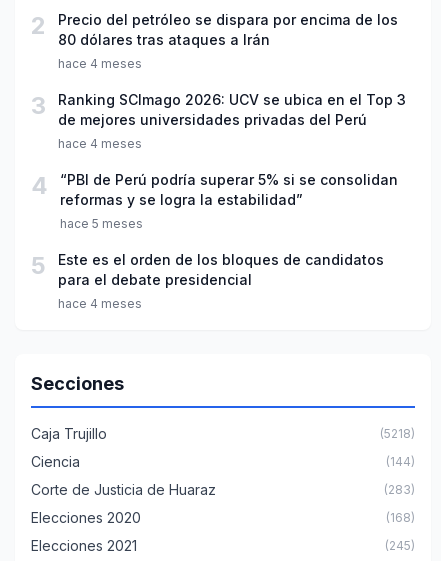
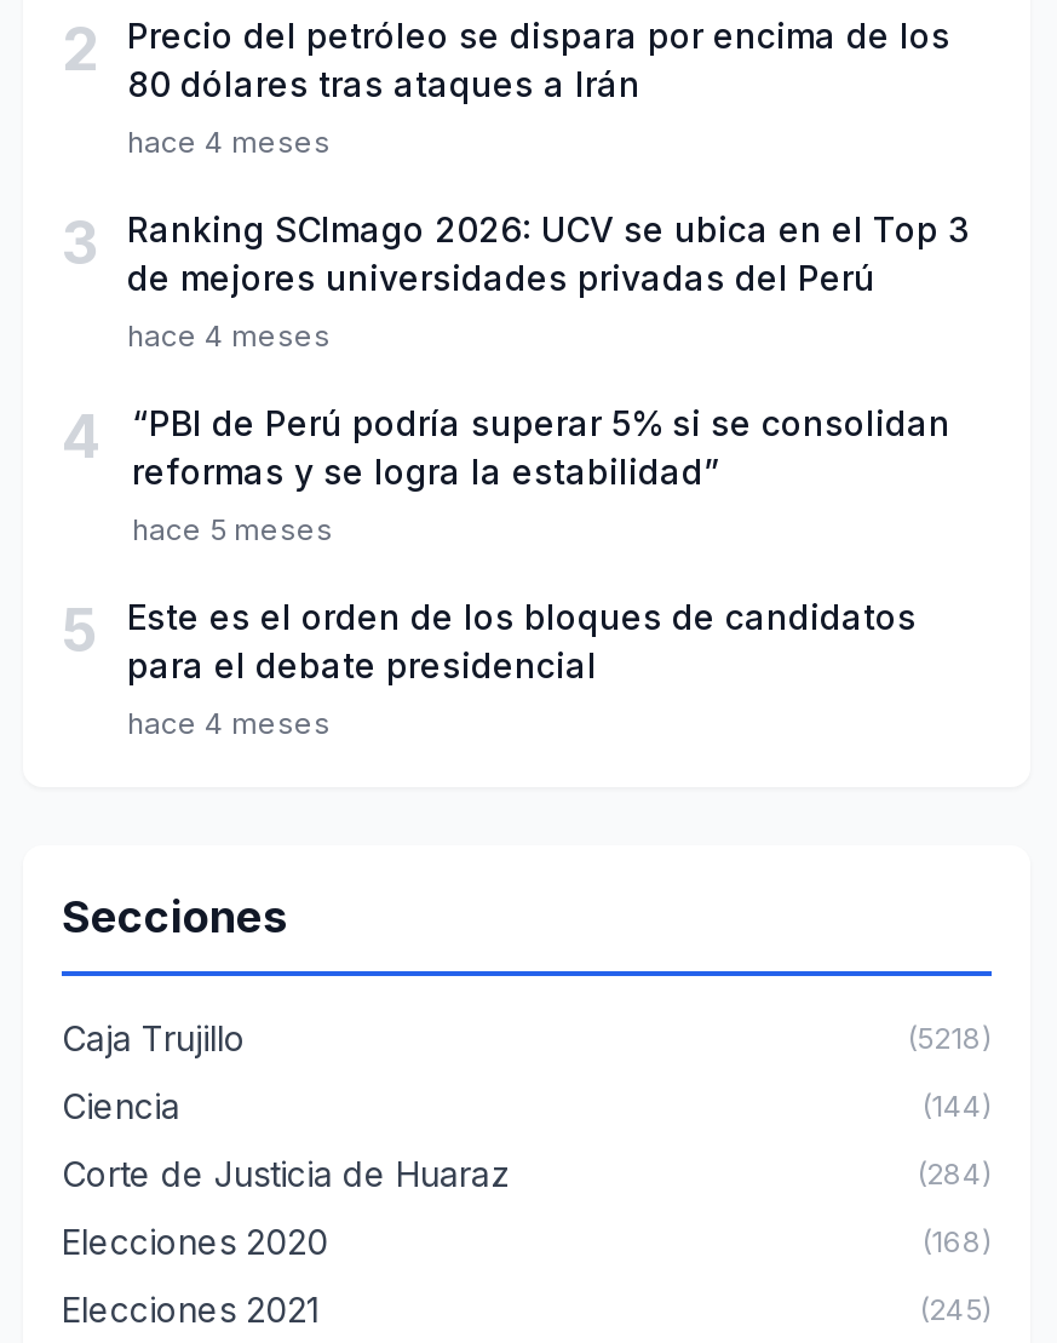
- (283)
+ (284)
